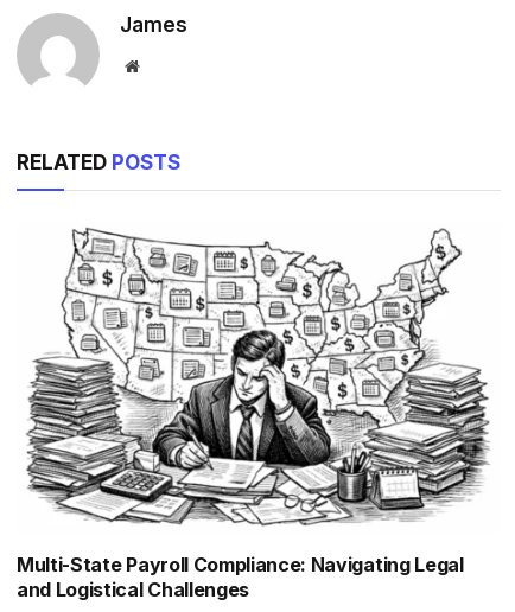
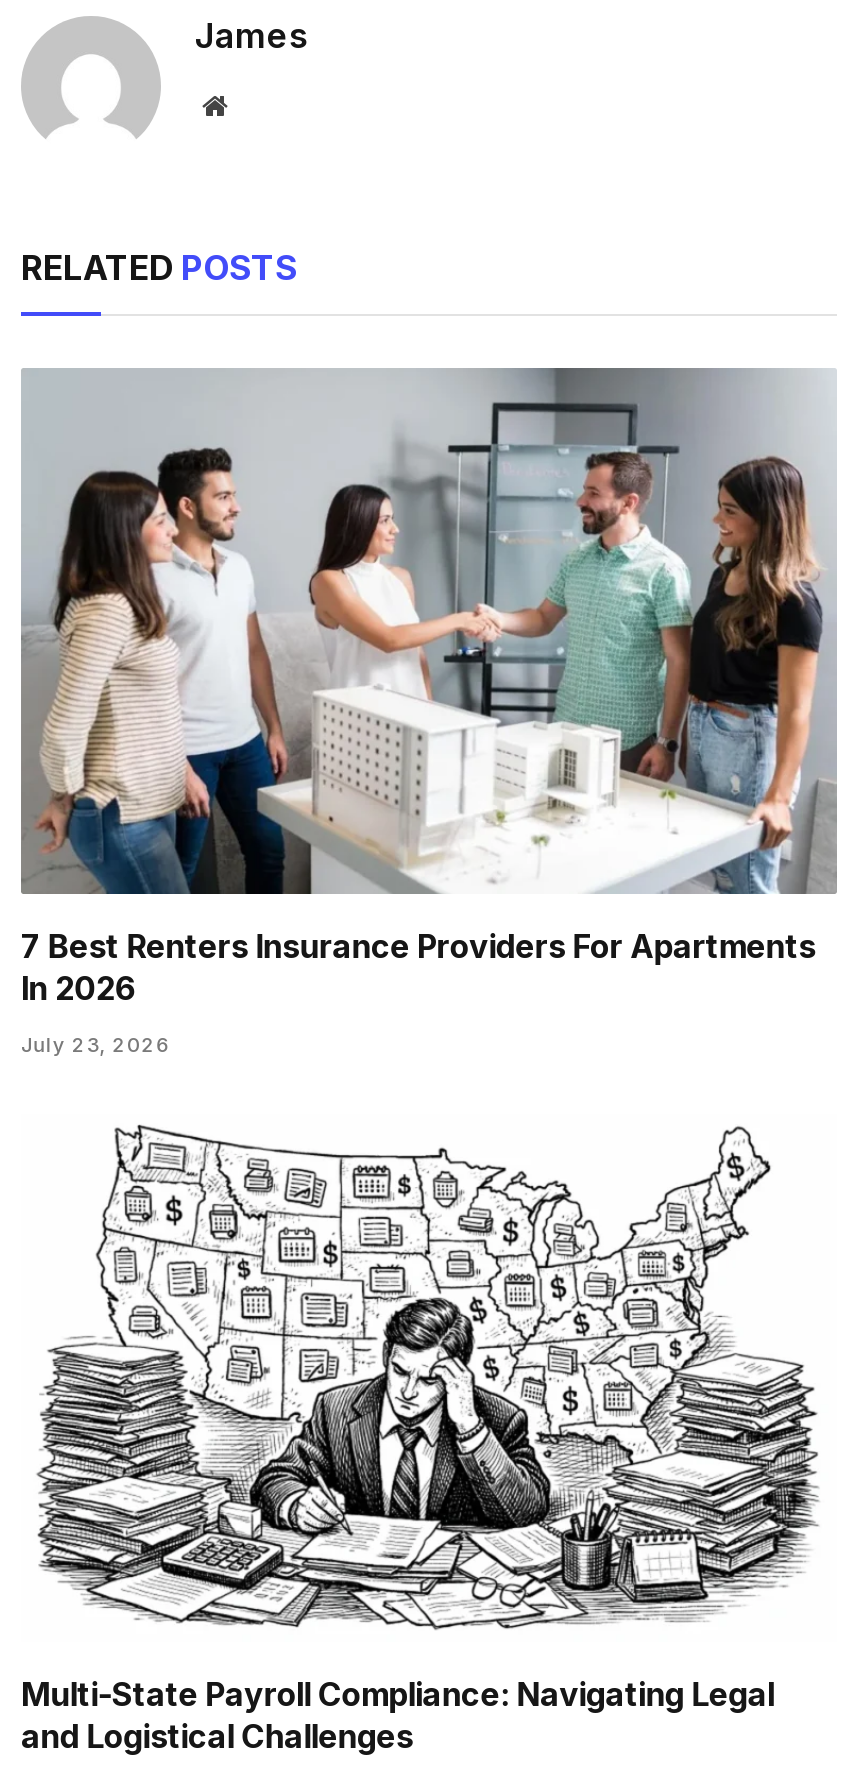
+ [image]
+ 7 Best Renters Insurance Providers For Apartments
+ In 2026
+ July 23, 2026
